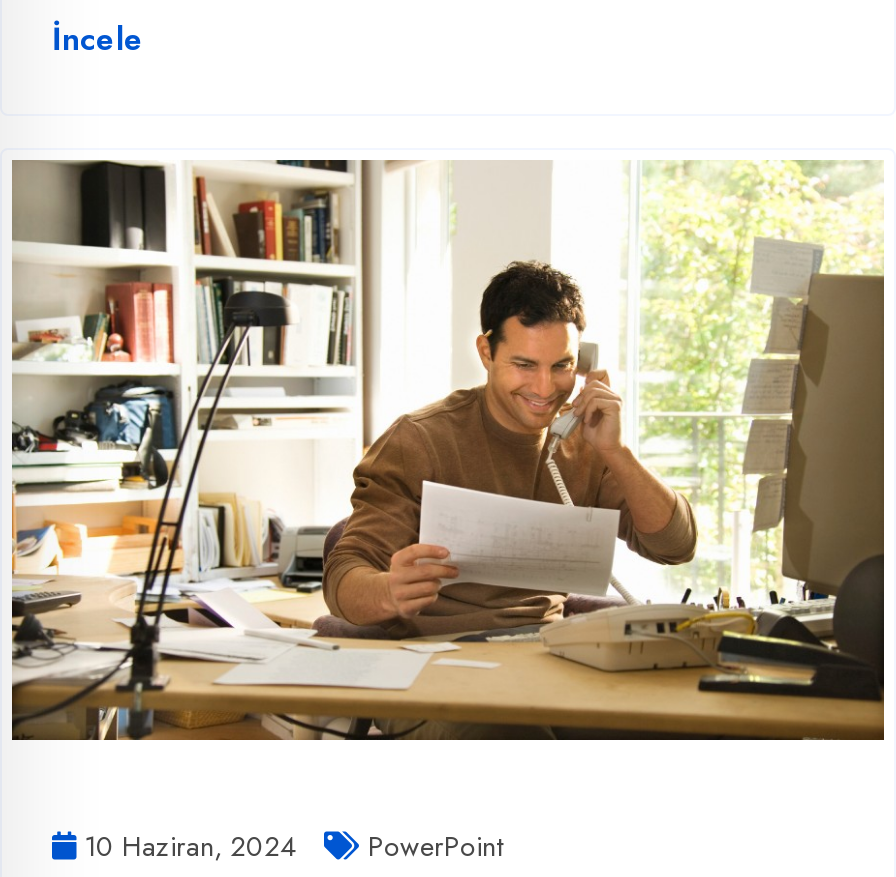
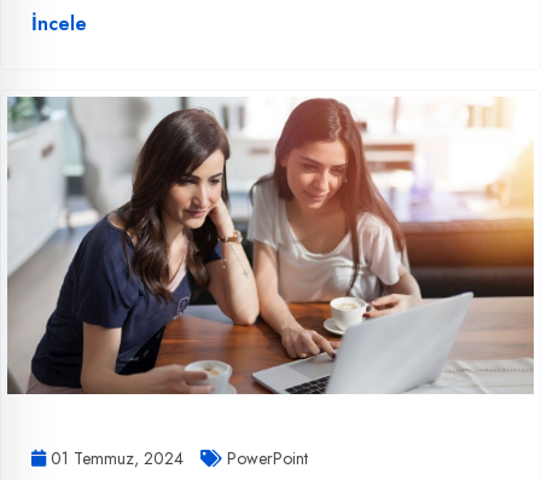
- [image]
+ [image]

- 10 Haziran, 2024 PowerPoint
+ 01 Temmuz, 2024 PowerPoint
